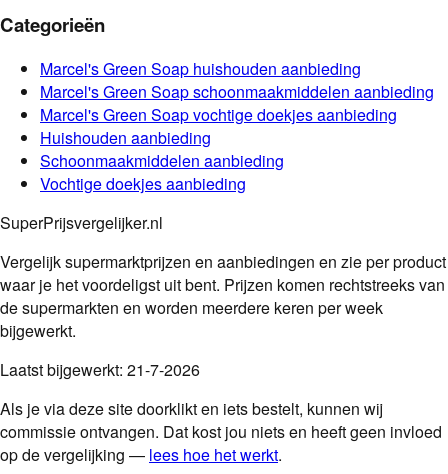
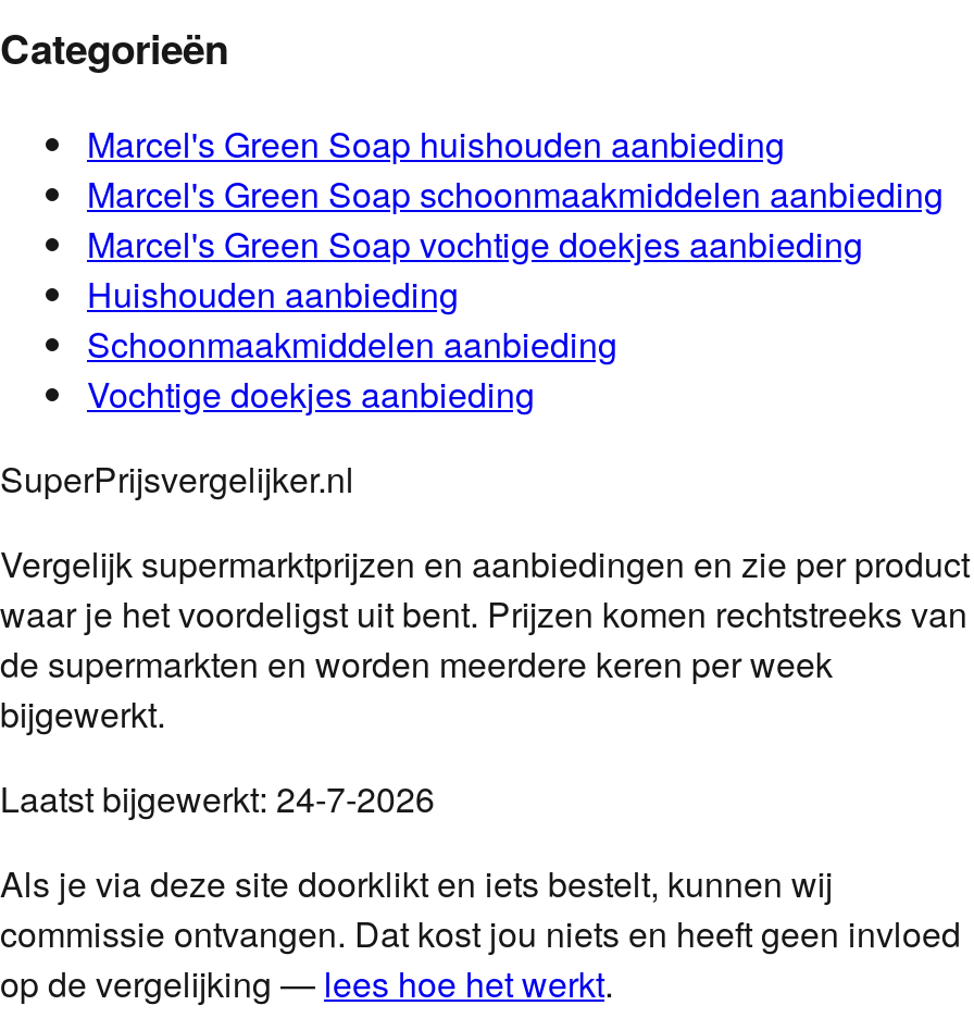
- Laatst bijgewerkt: 21-7-2026
+ Laatst bijgewerkt: 24-7-2026
